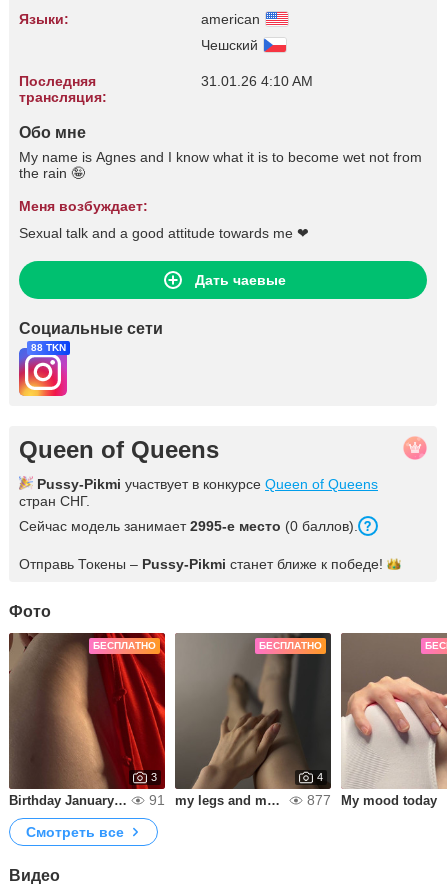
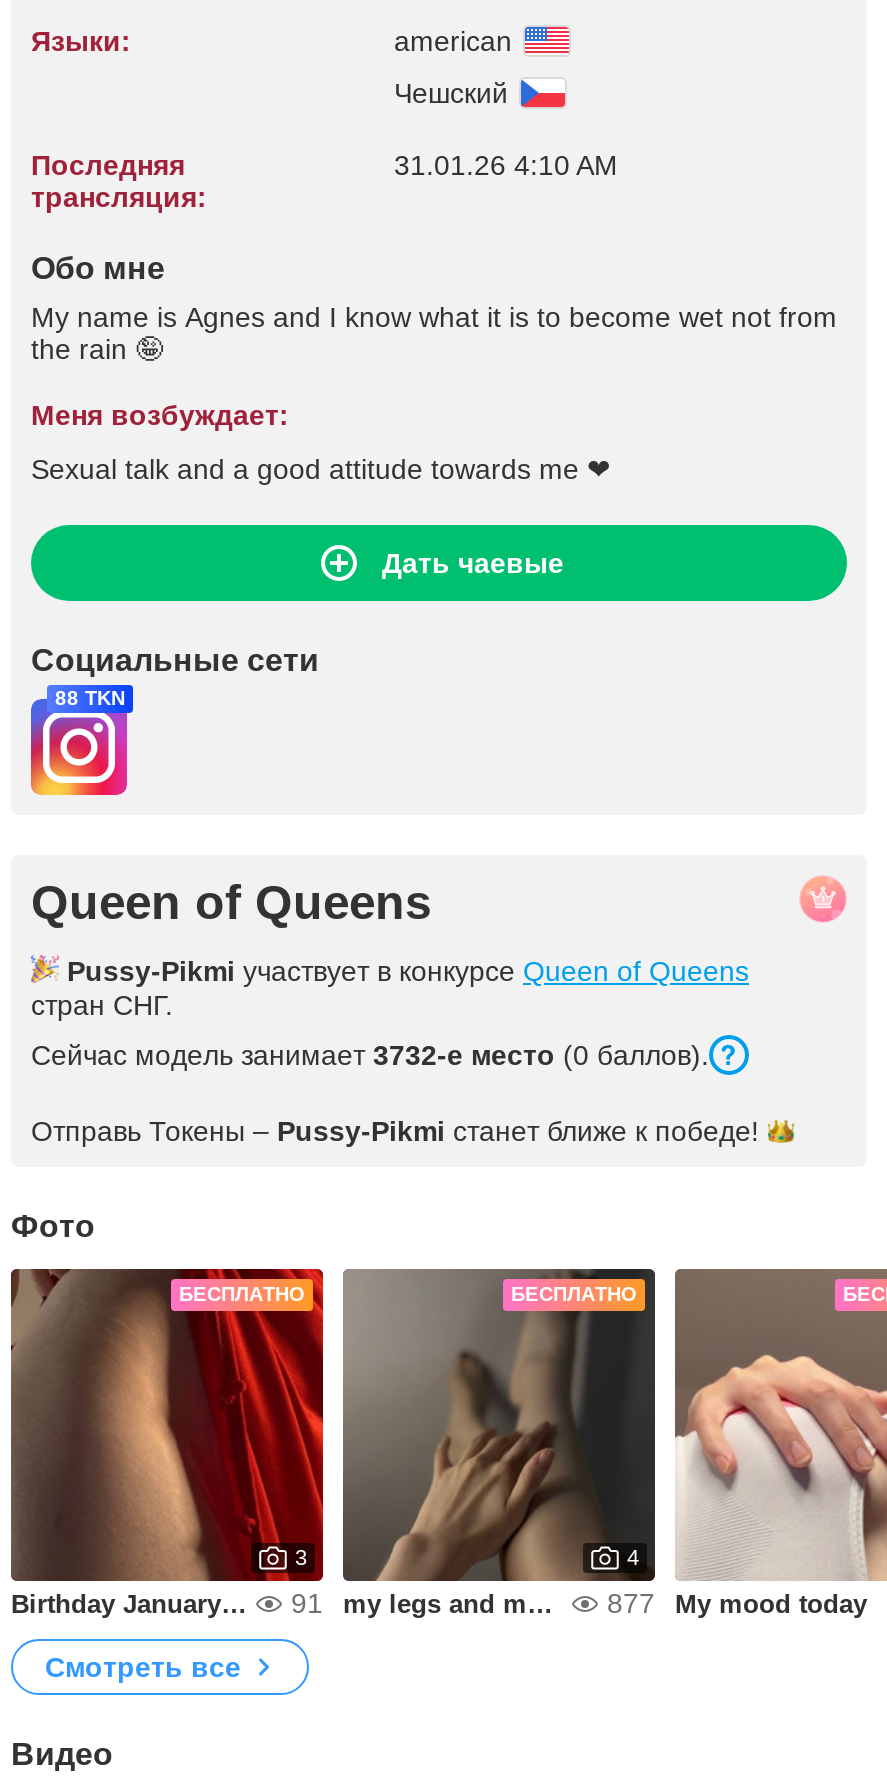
- Сейчас модель занимает 2995-е место (0 баллов).
+ Сейчас модель занимает 3732-е место (0 баллов).
